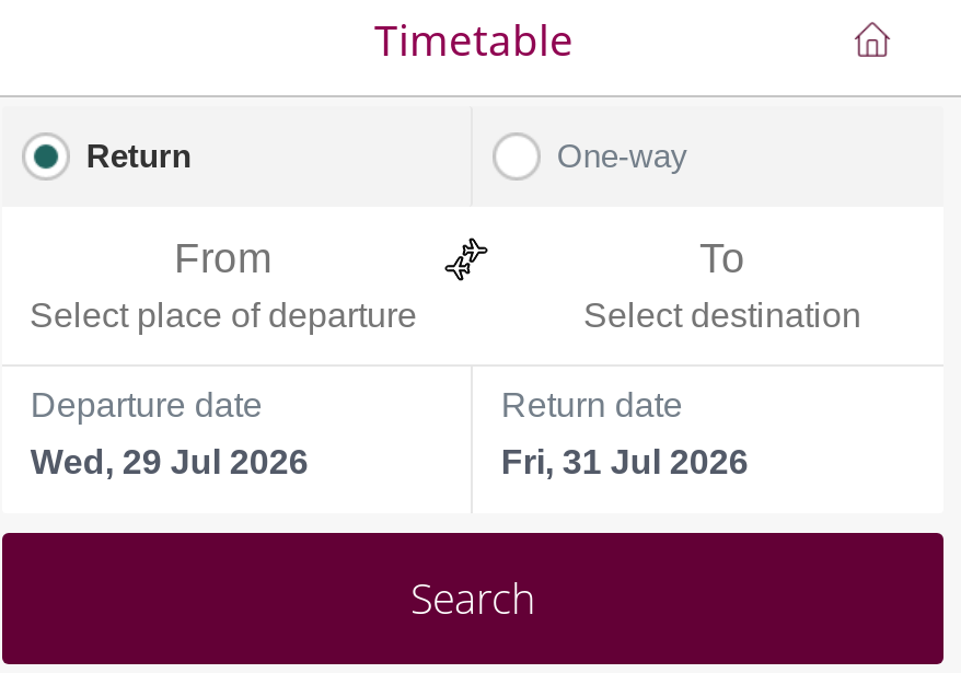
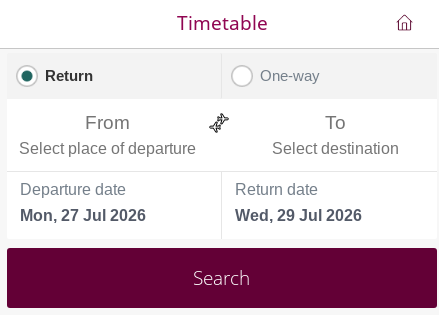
- Wed, 29 Jul 2026
+ Mon, 27 Jul 2026

- Fri, 31 Jul 2026
+ Wed, 29 Jul 2026
